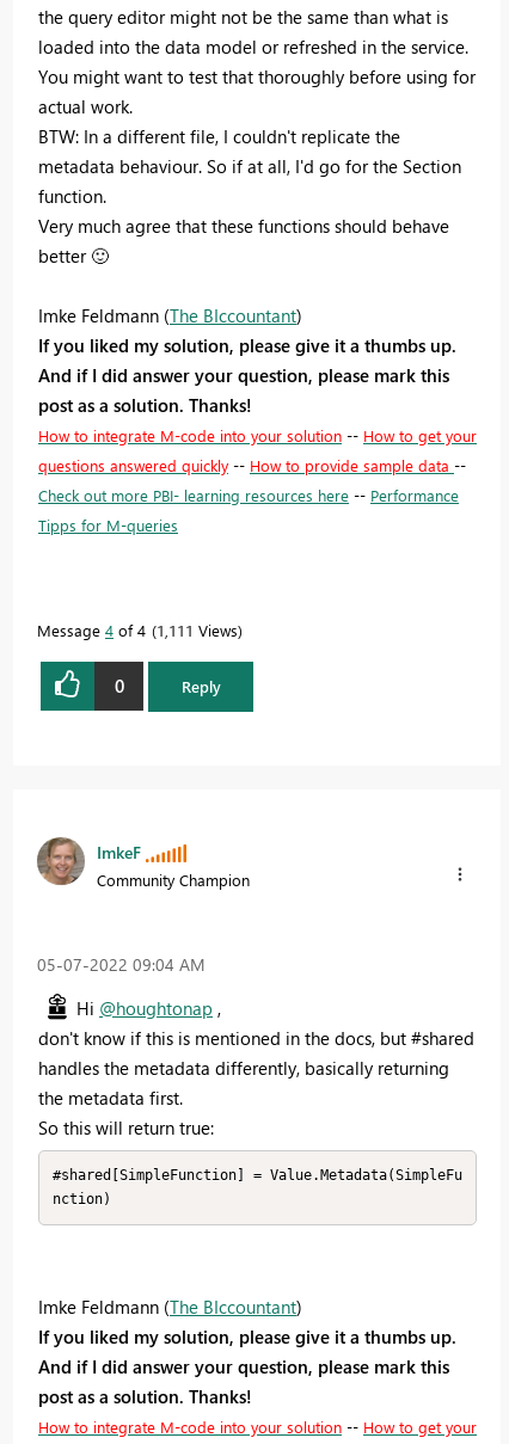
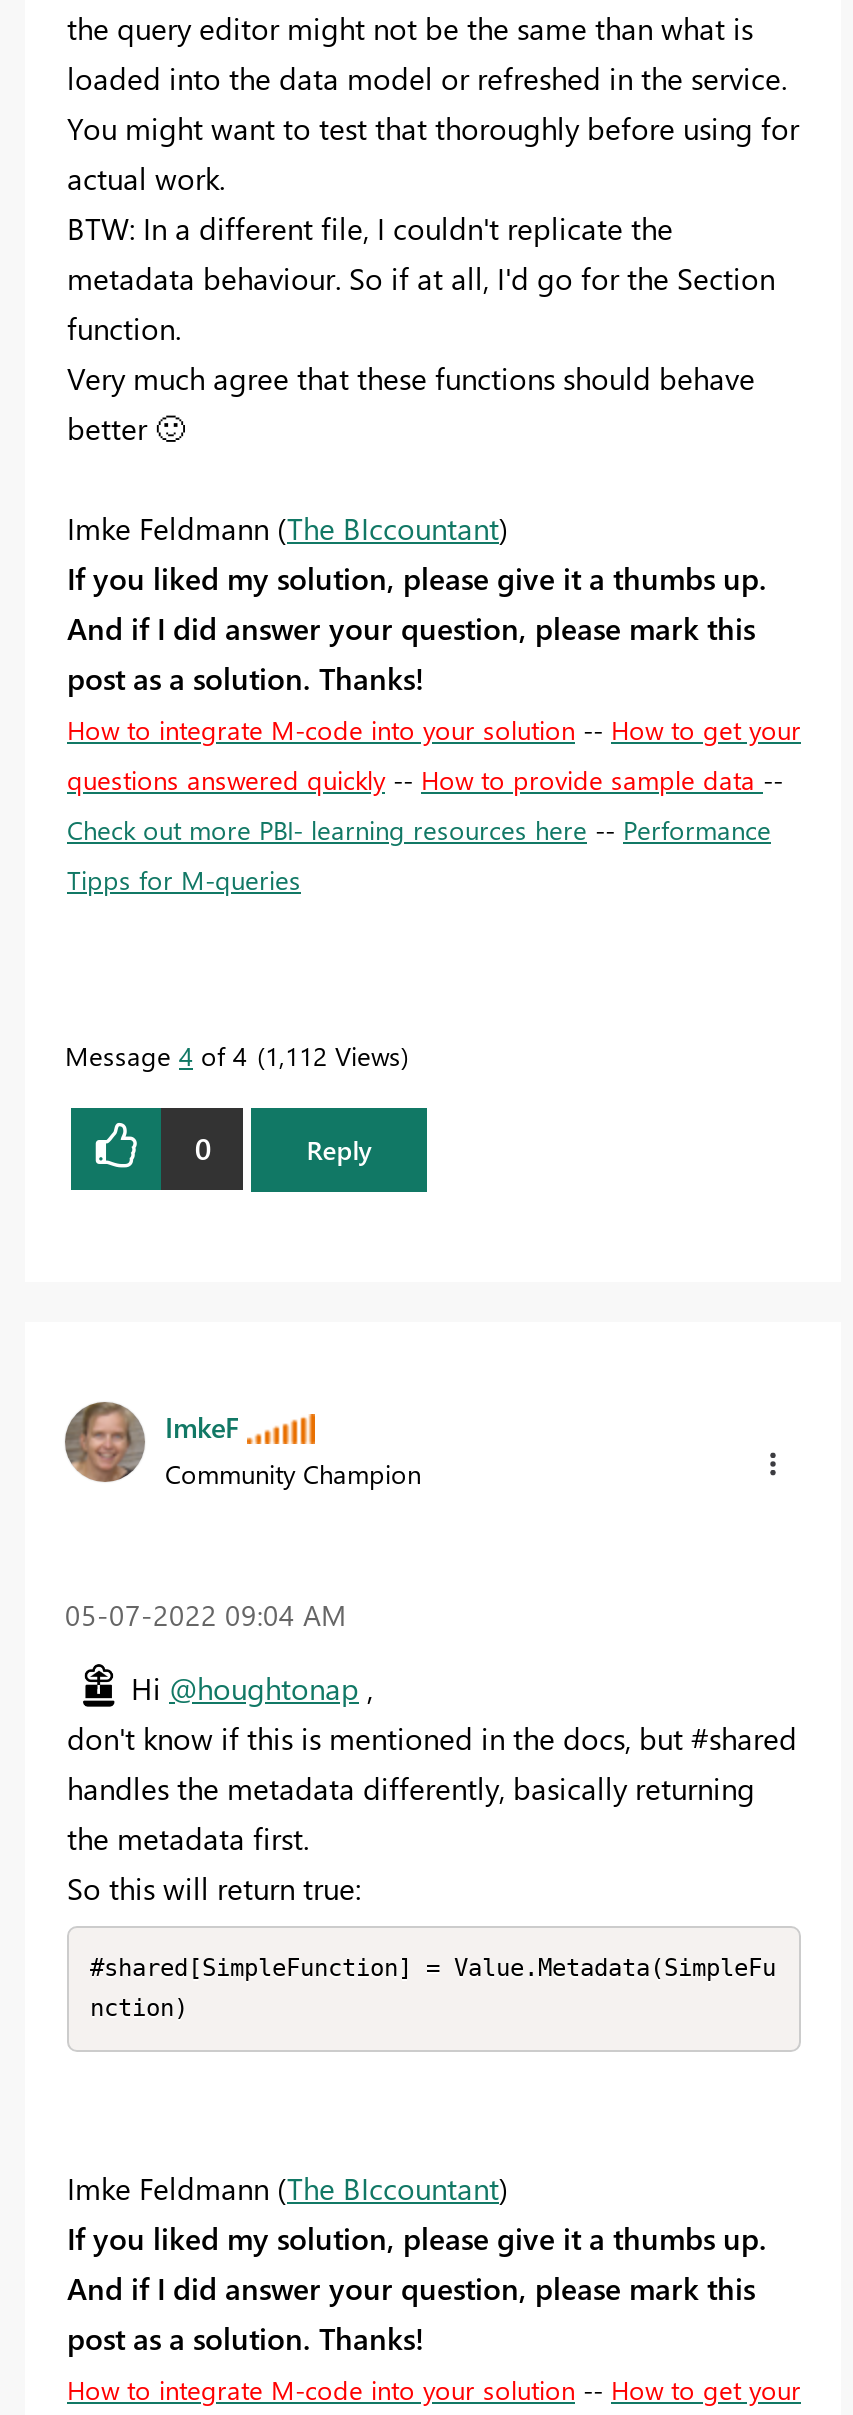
- Message 4 of 4 1,111 Views
+ Message 4 of 4 1,112 Views
